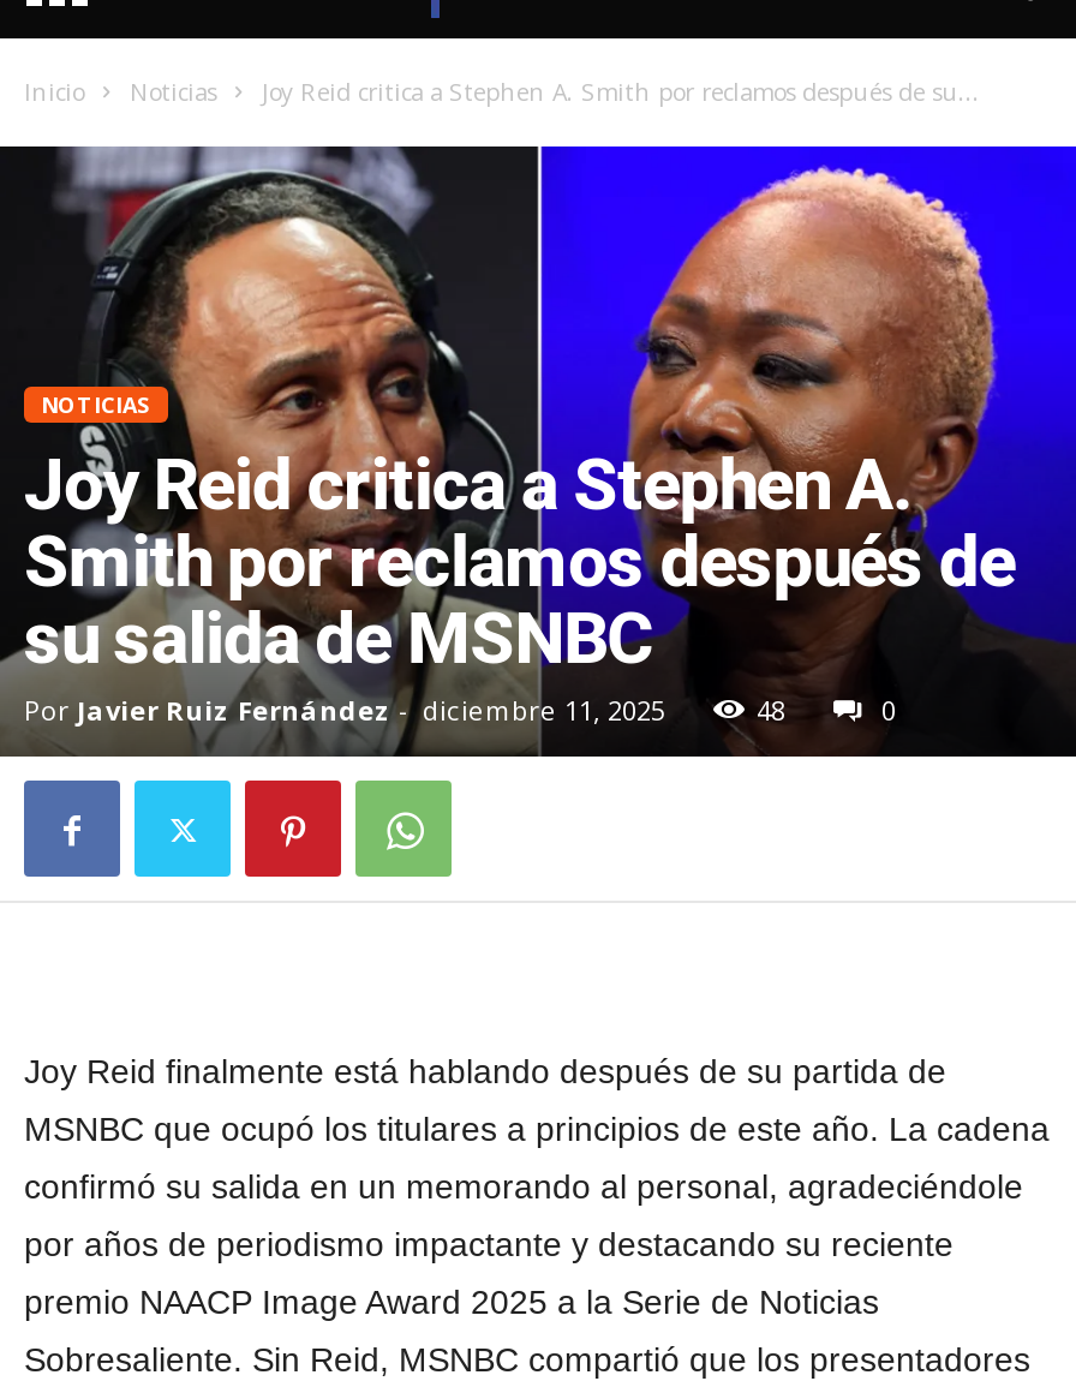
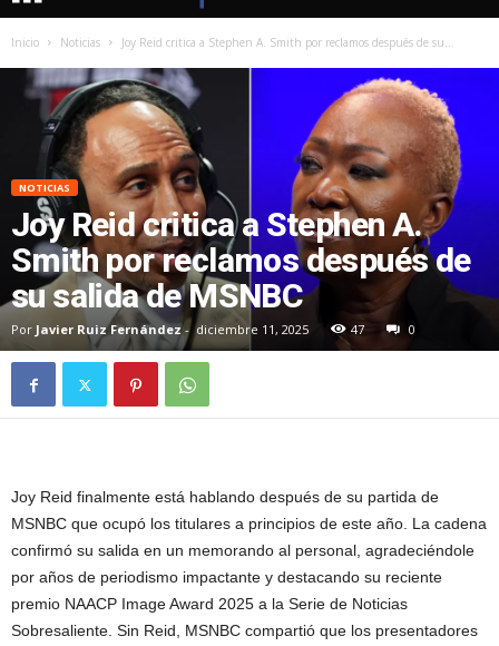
- 48
+ 47
